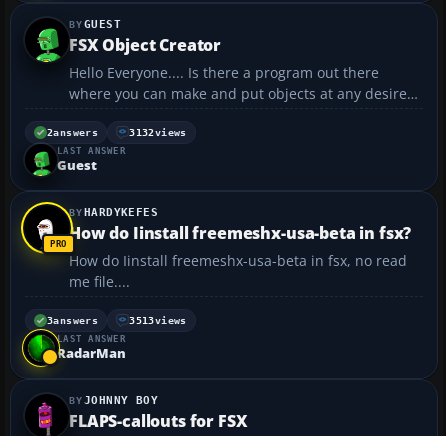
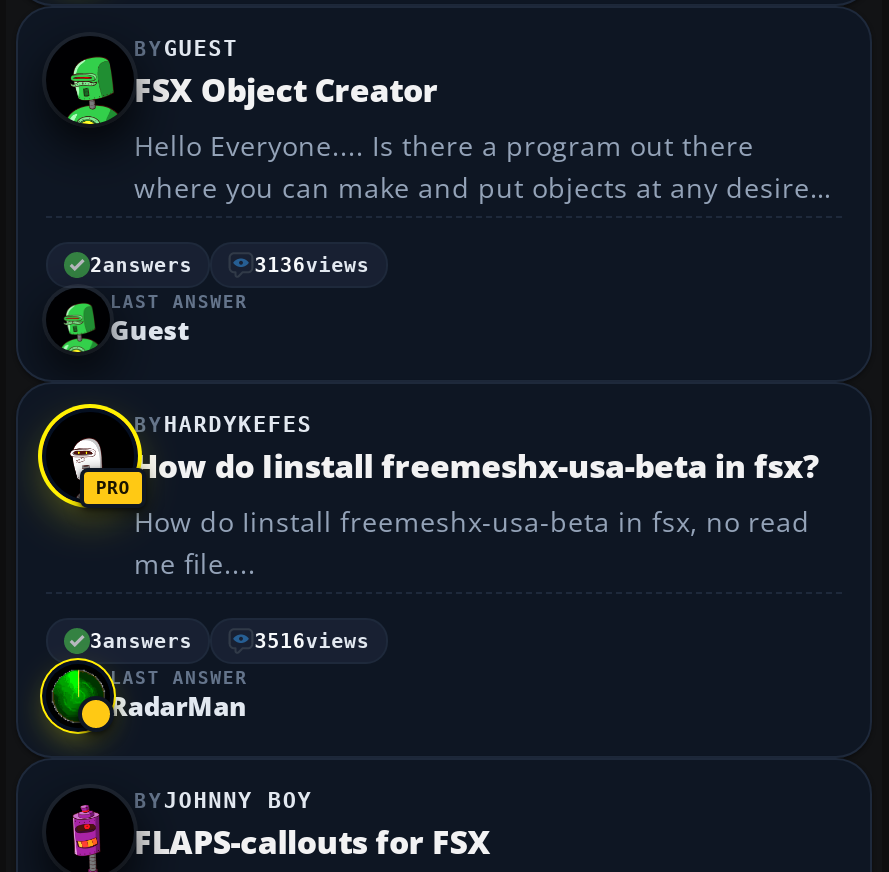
- 3132views
+ 3136views

- 3513views
+ 3516views
